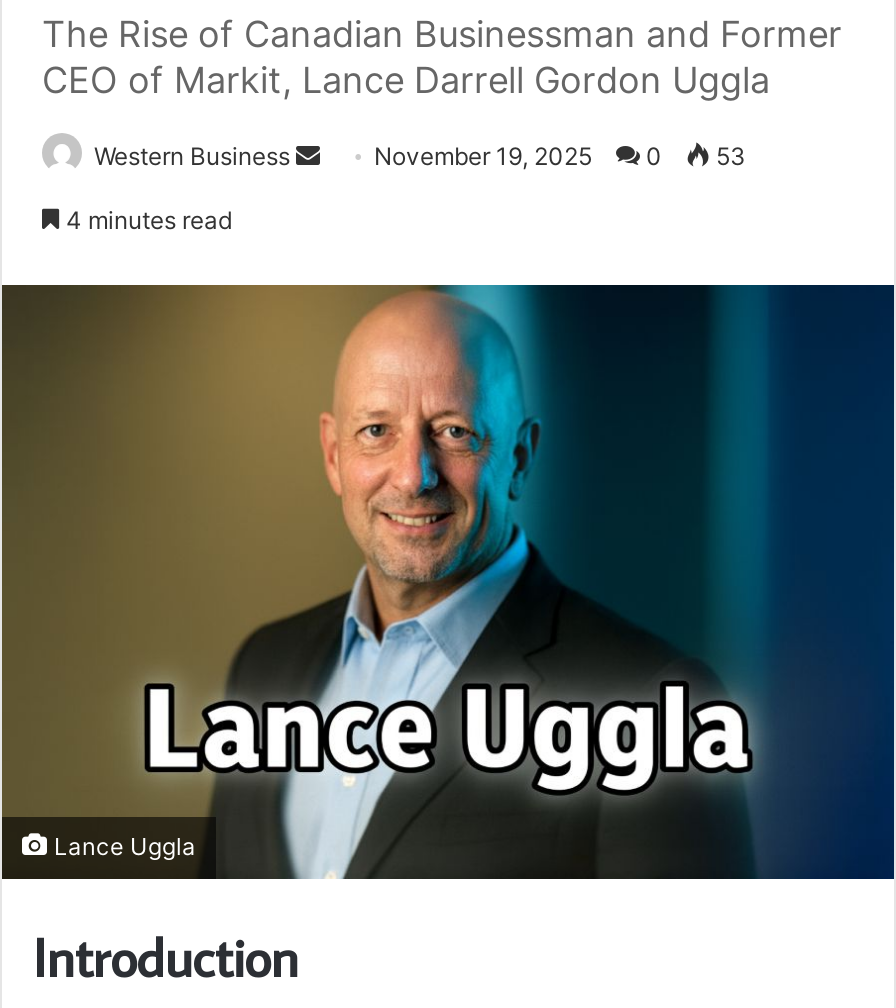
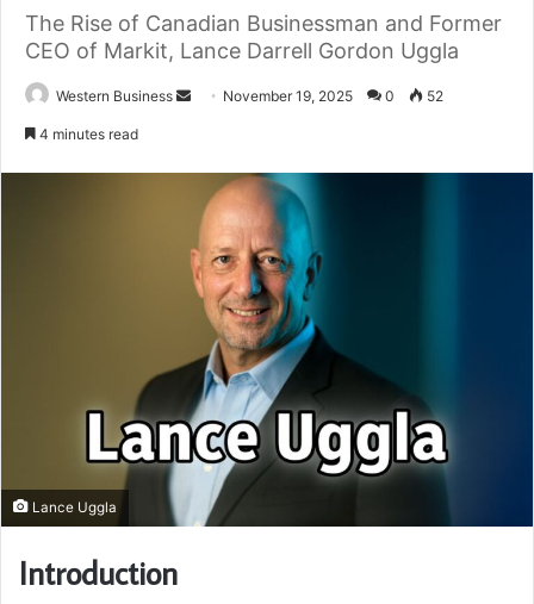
- 53
+ 52
